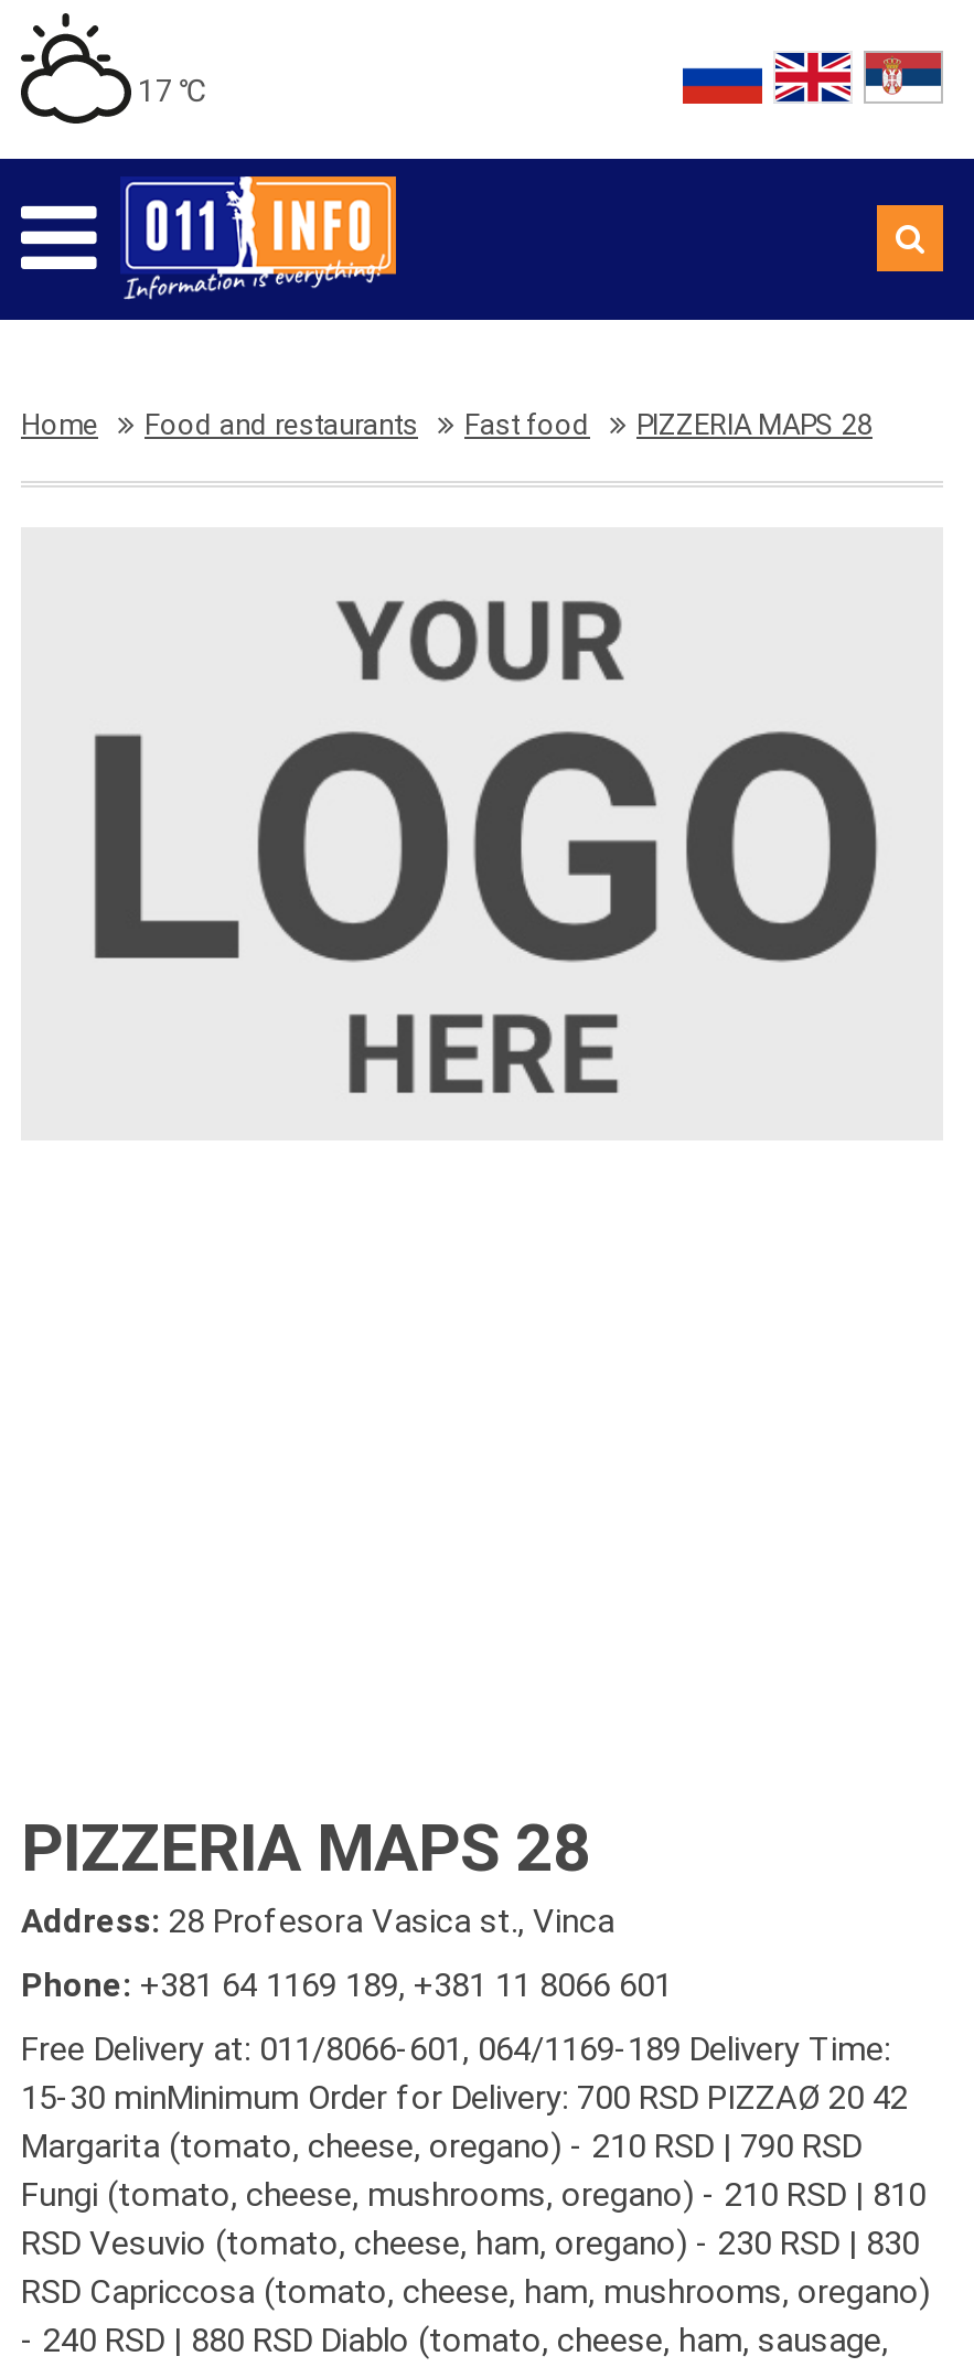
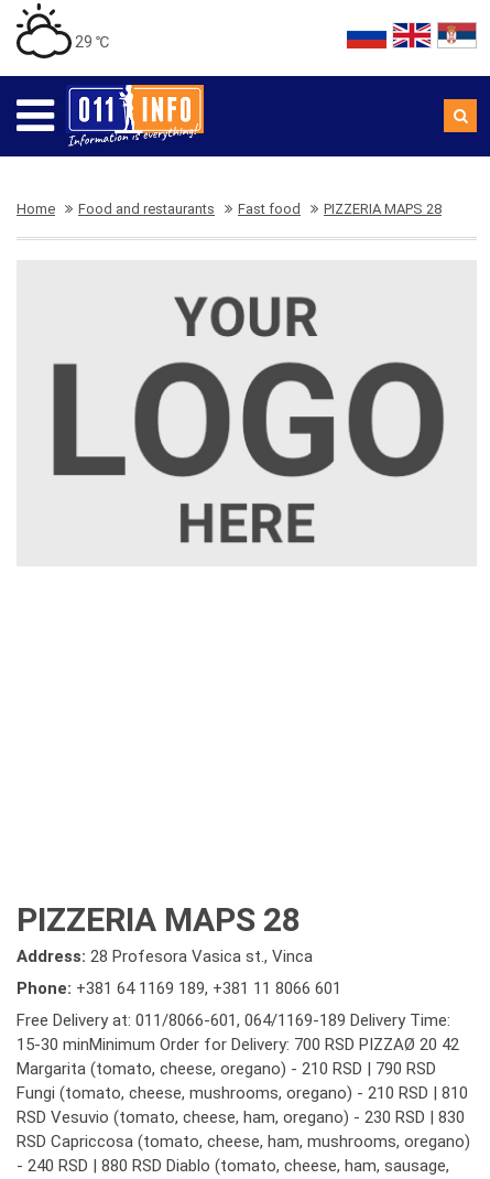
- 17 ℃
+ 29 ℃
